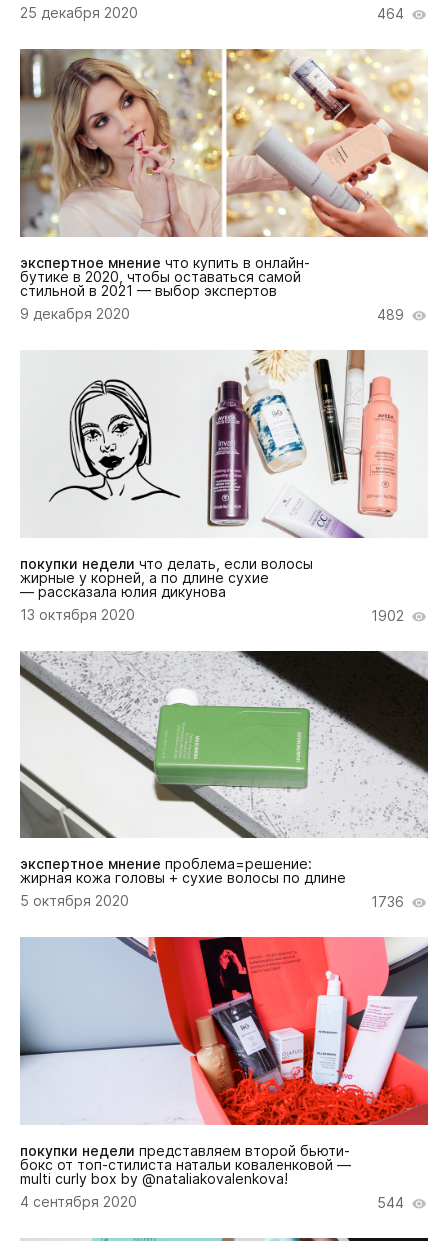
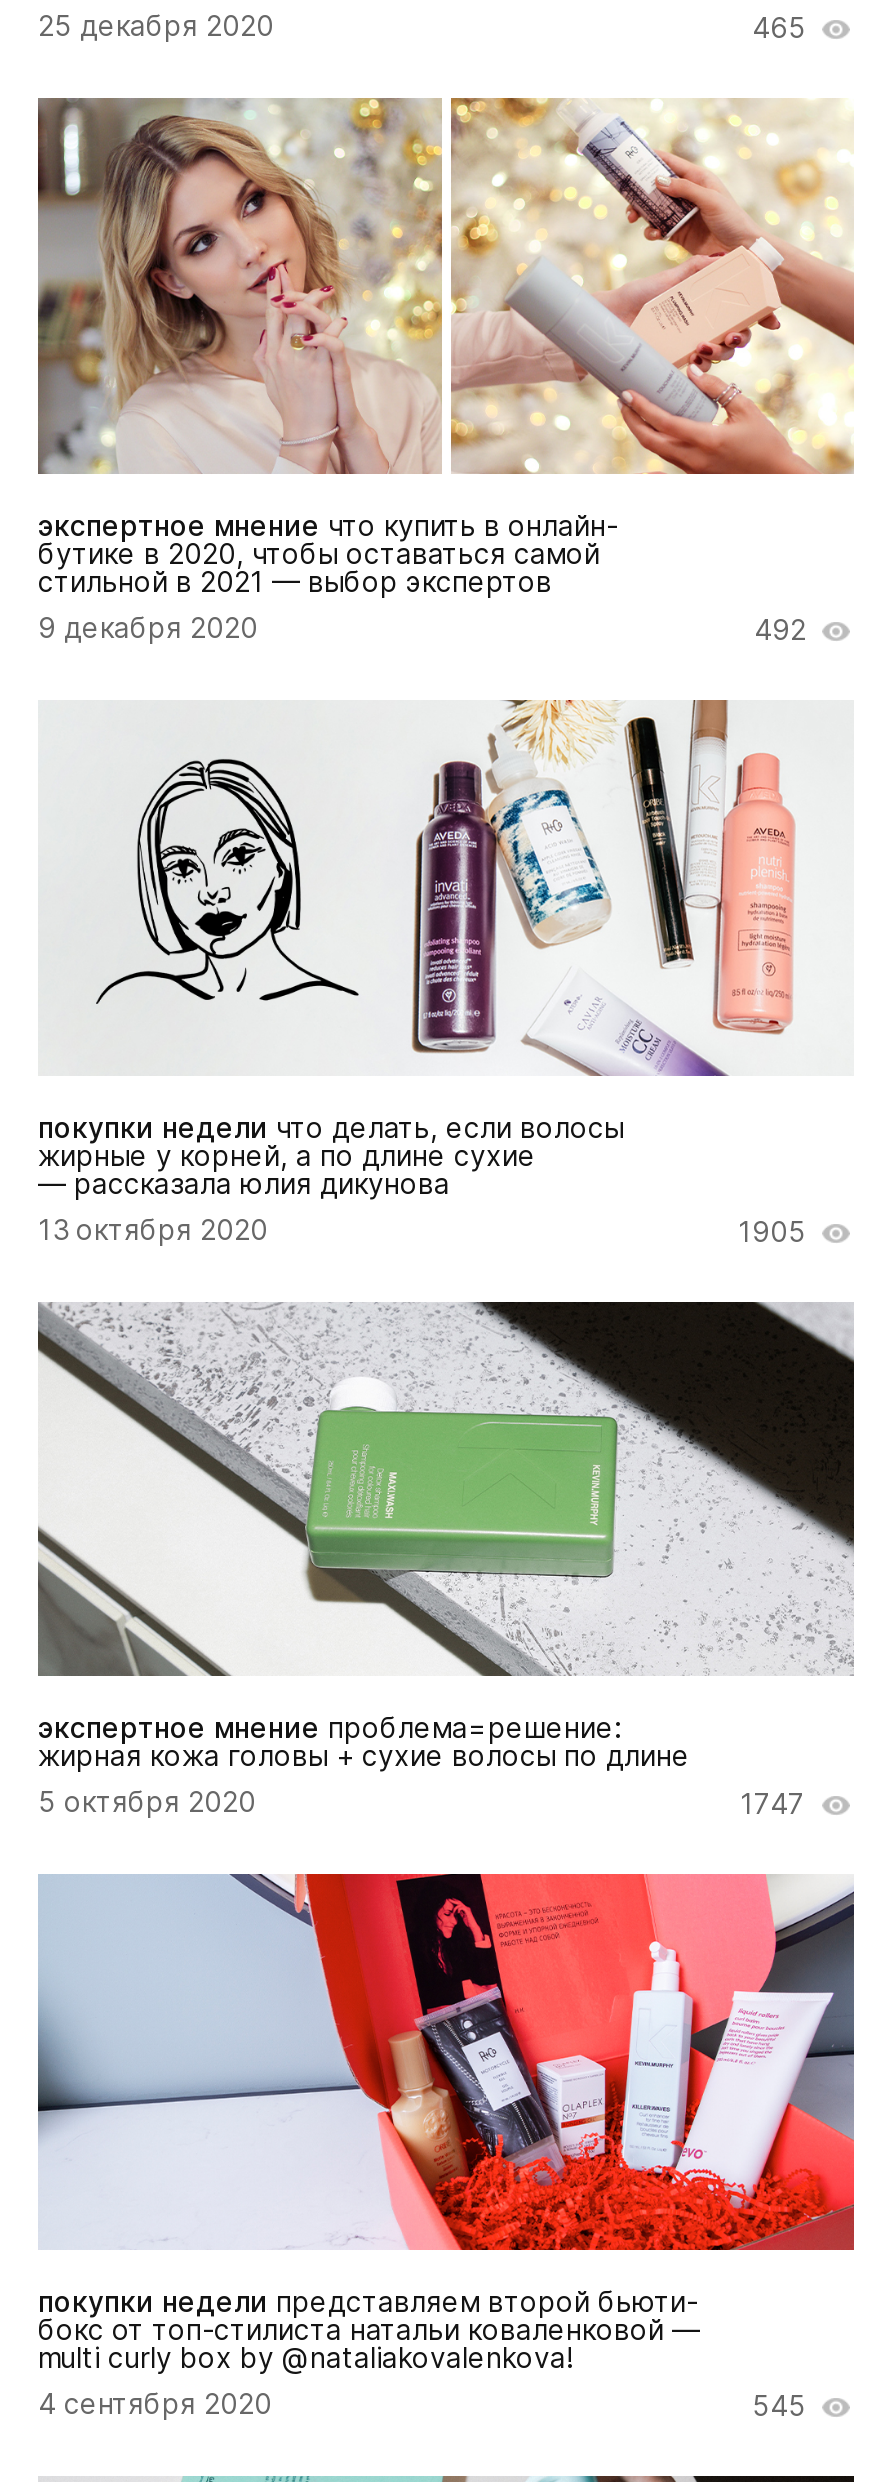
- 464
+ 465

- 489
+ 492

- 1902
+ 1905

- 1736
+ 1747

- 544
+ 545
